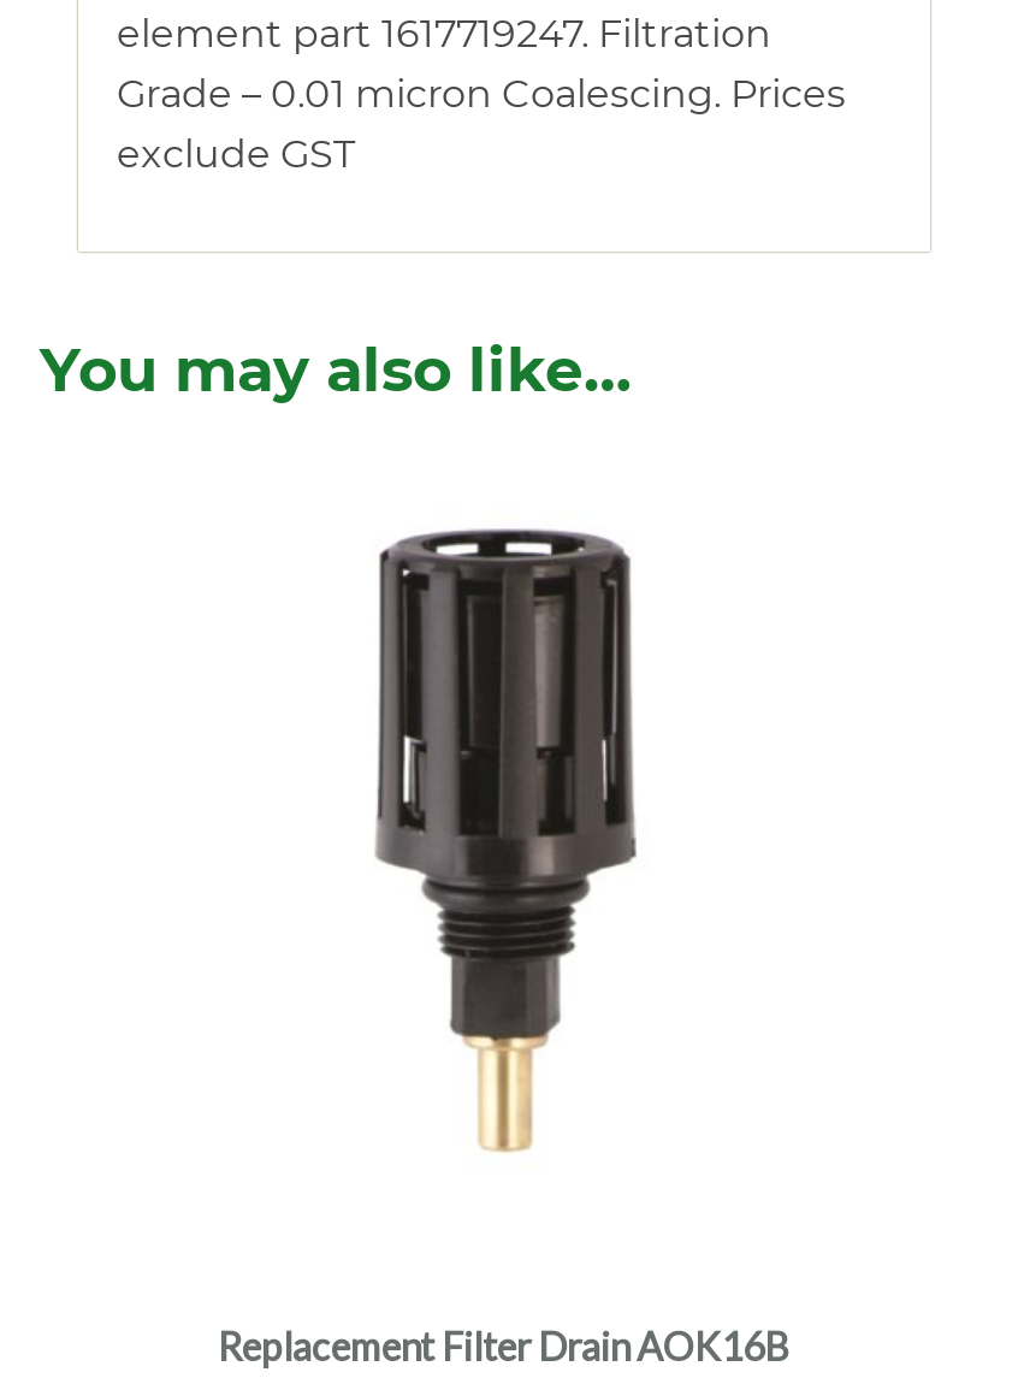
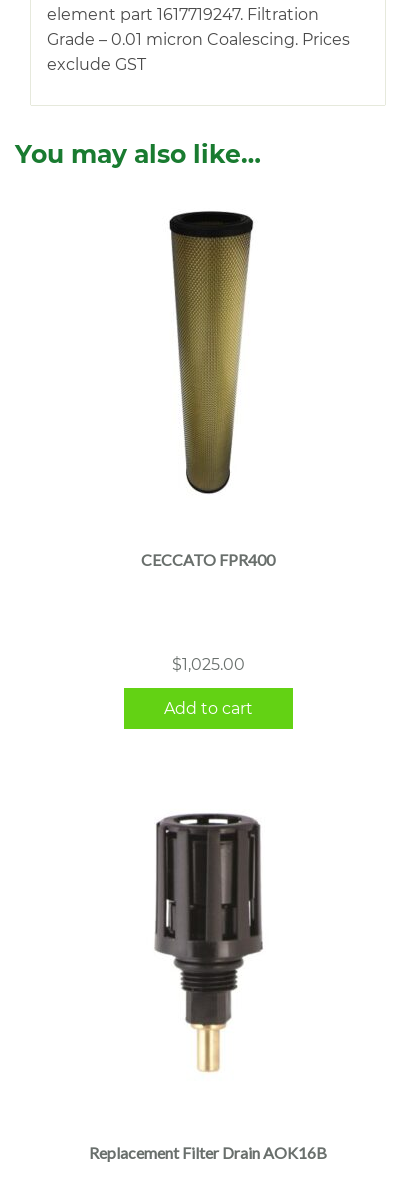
+ CECCATO FPR400

+ $1,025.00
+ Add to cart

+ [image]
